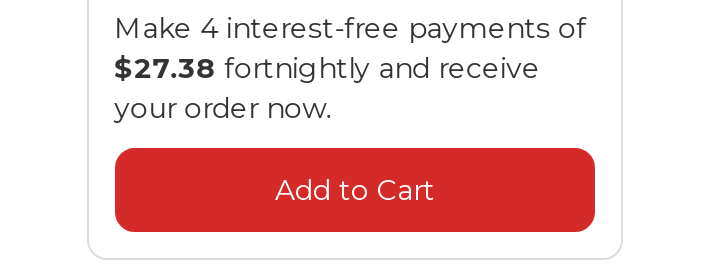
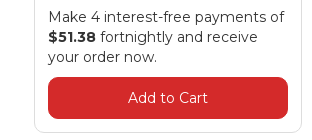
- $27.38 fortnightly and receive
+ $51.38 fortnightly and receive
